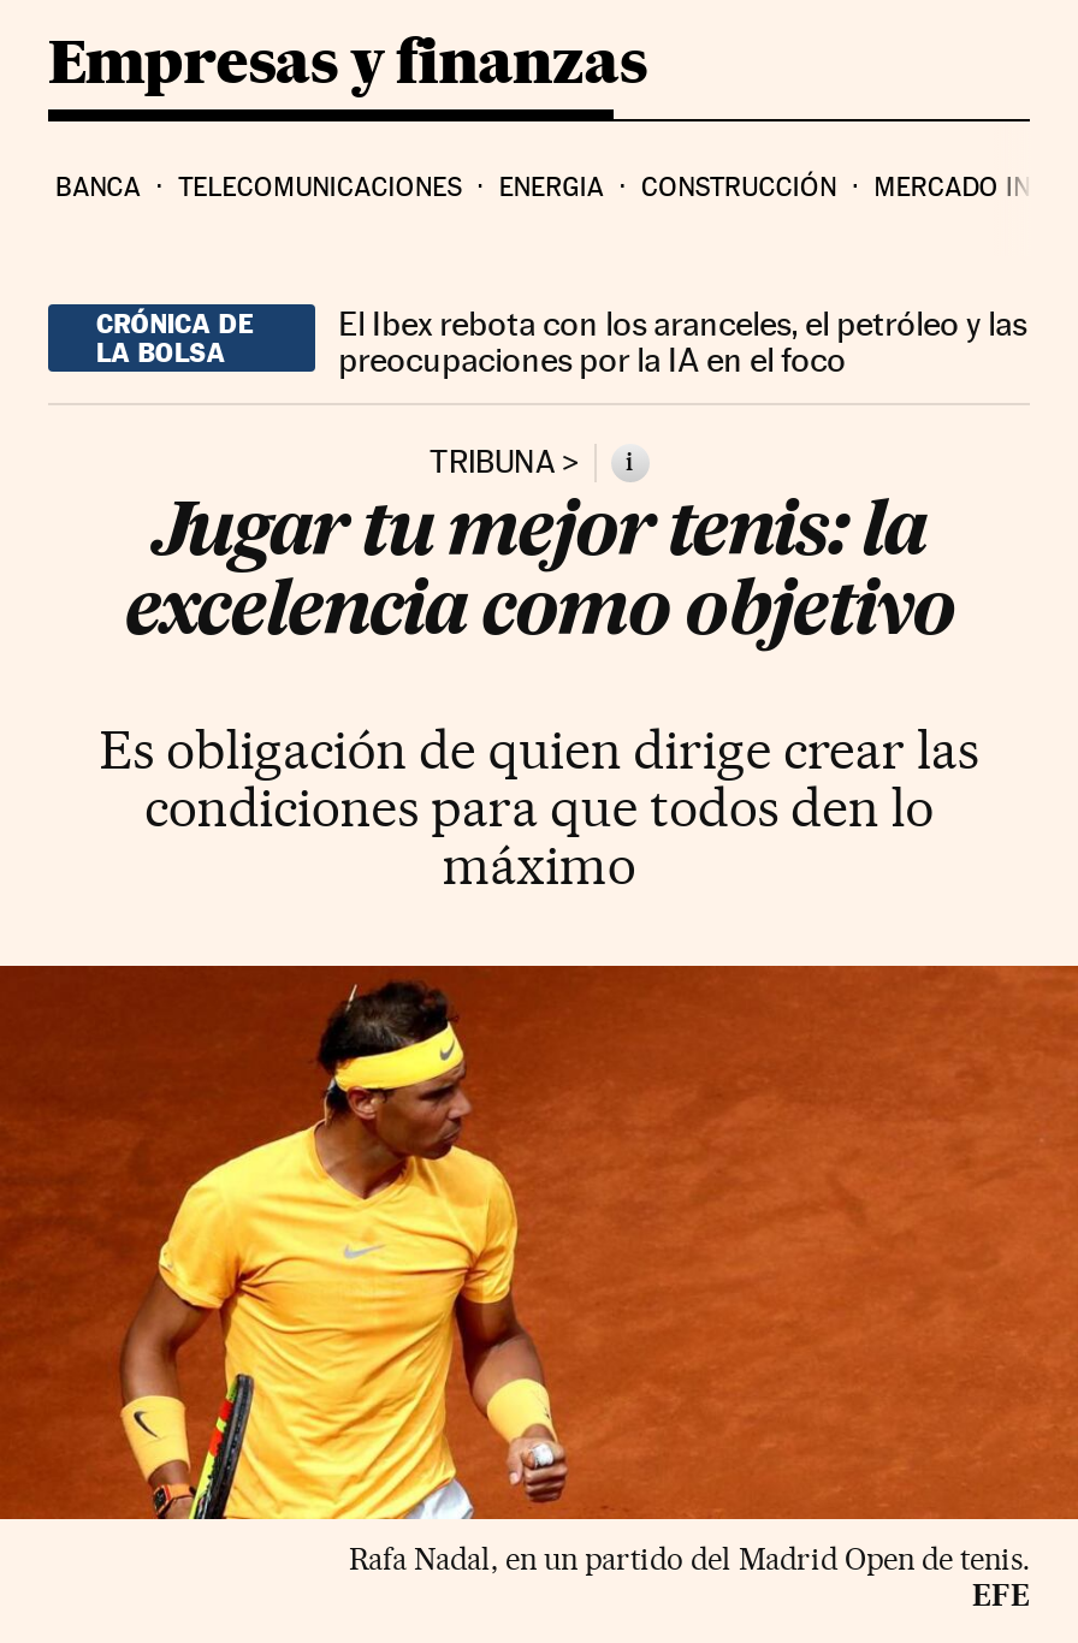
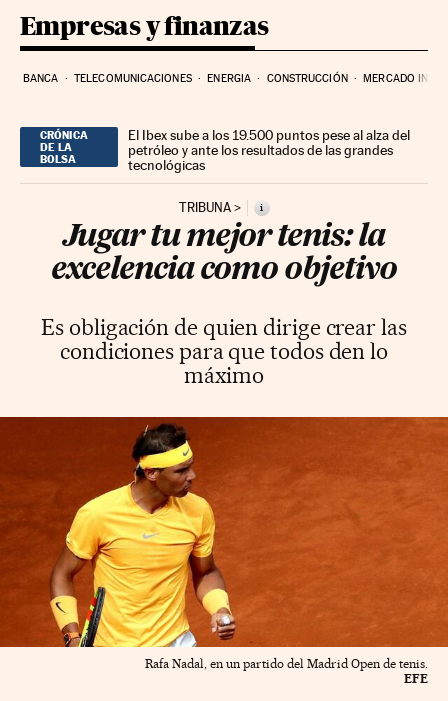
- El Ibex rebota con los aranceles, el petróleo y las
- preocupaciones por la IA en el foco
+ El Ibex sube a los 19.500 puntos pese al alza del
+ petróleo y ante los resultados de las grandes
+ tecnológicas
